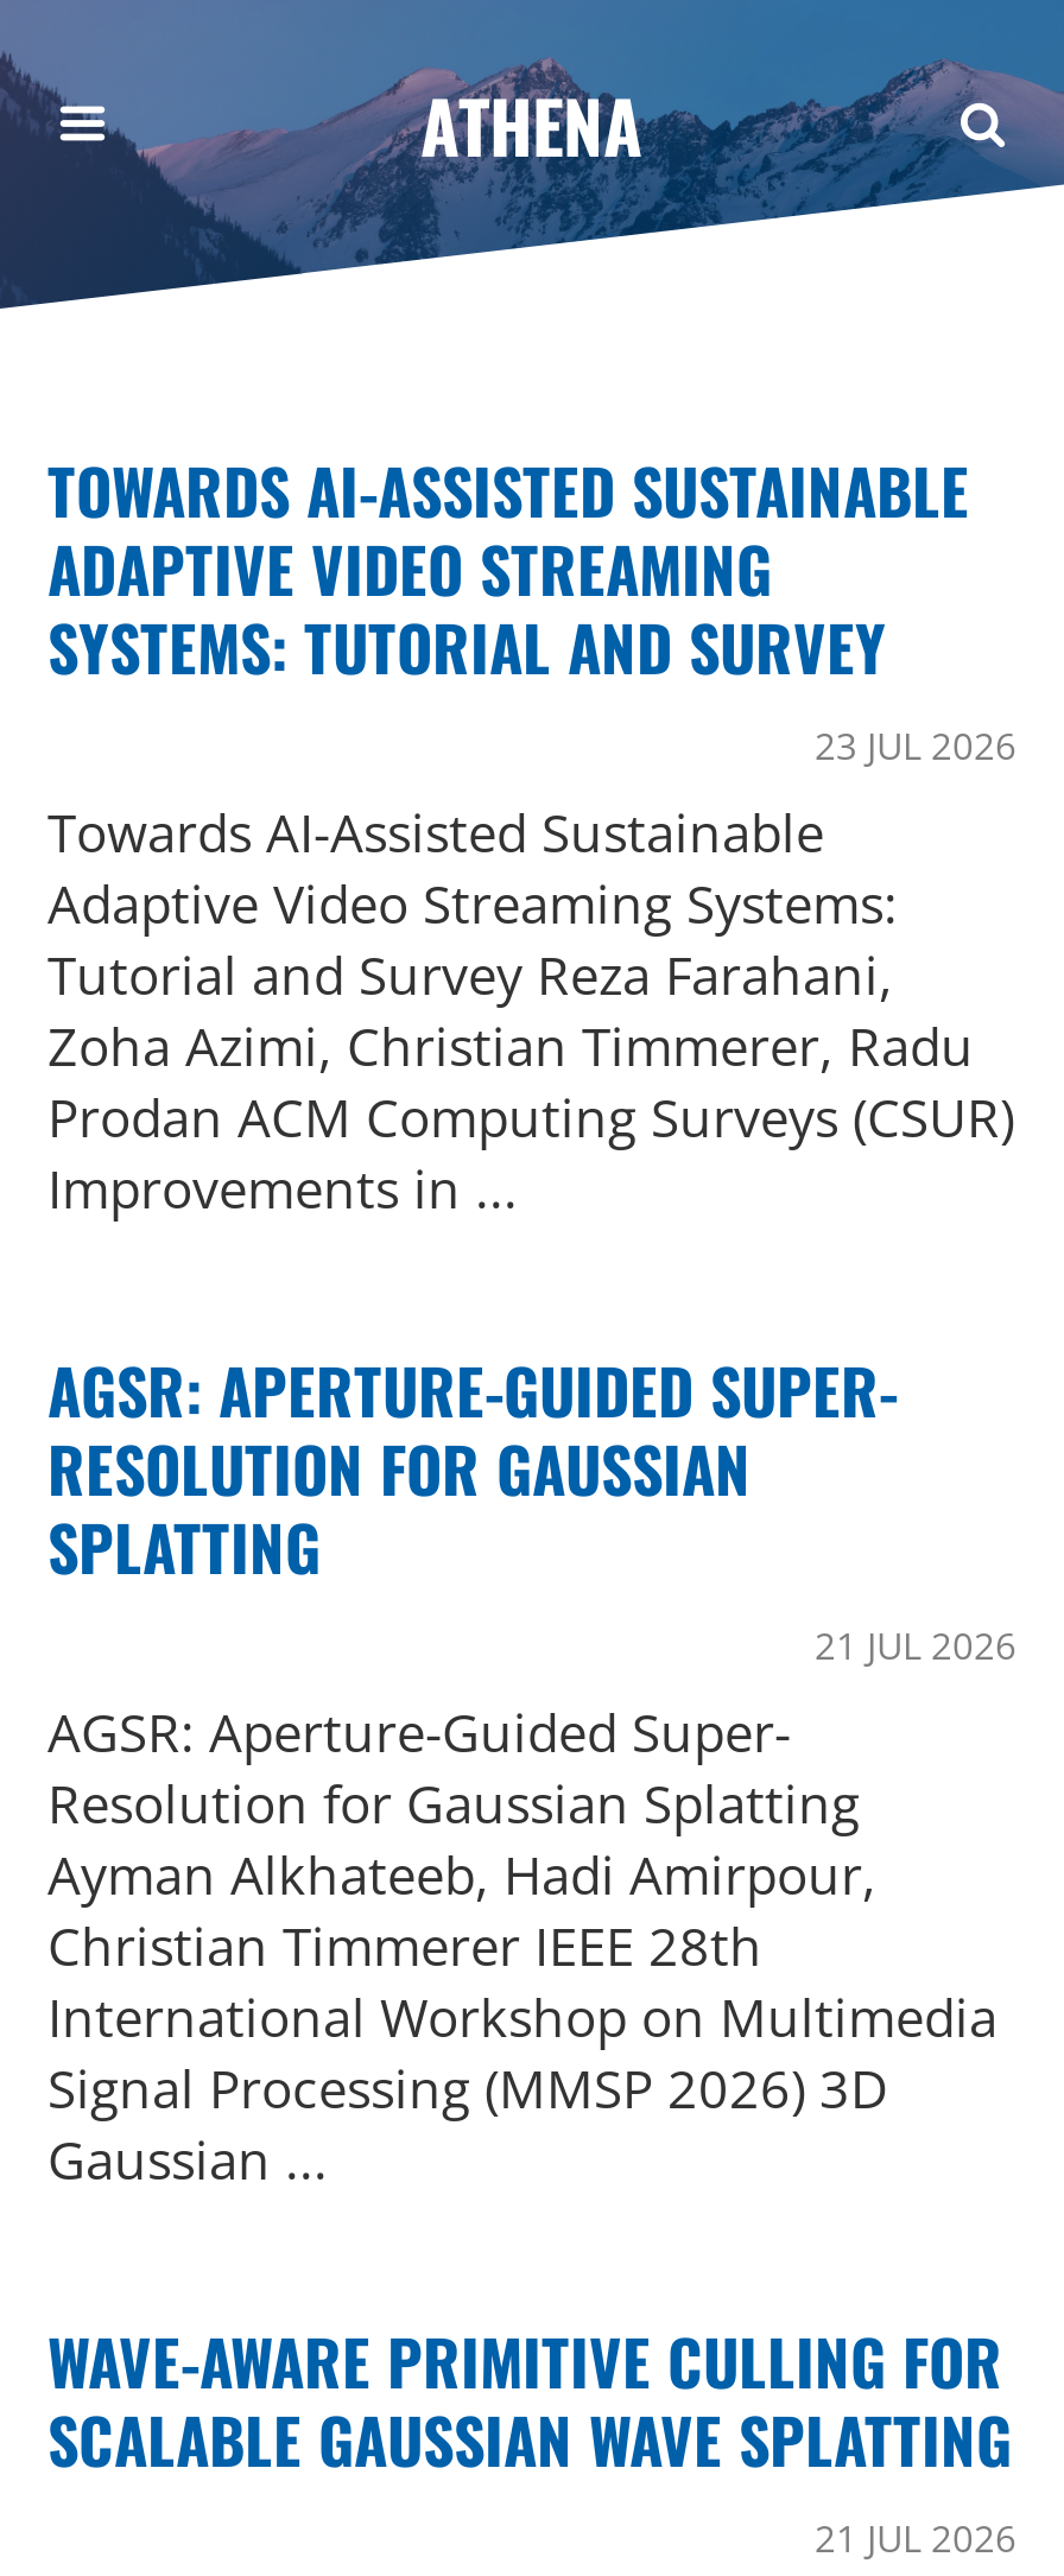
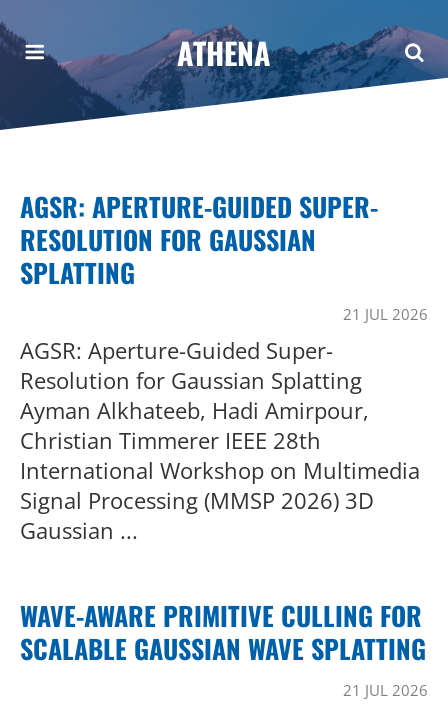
- TOWARDS AI-ASSISTED SUSTAINABLE
- ADAPTIVE VIDEO STREAMING
- SYSTEMS: TUTORIAL AND SURVEY
- 23 JUL 2026
- Towards AI-Assisted Sustainable
- Adaptive Video Streaming Systems:
- Tutorial and Survey Reza Farahani,
- Zoha Azimi, Christian Timmerer, Radu
- Prodan ACM Computing Surveys (CSUR)
- Improvements in ...
